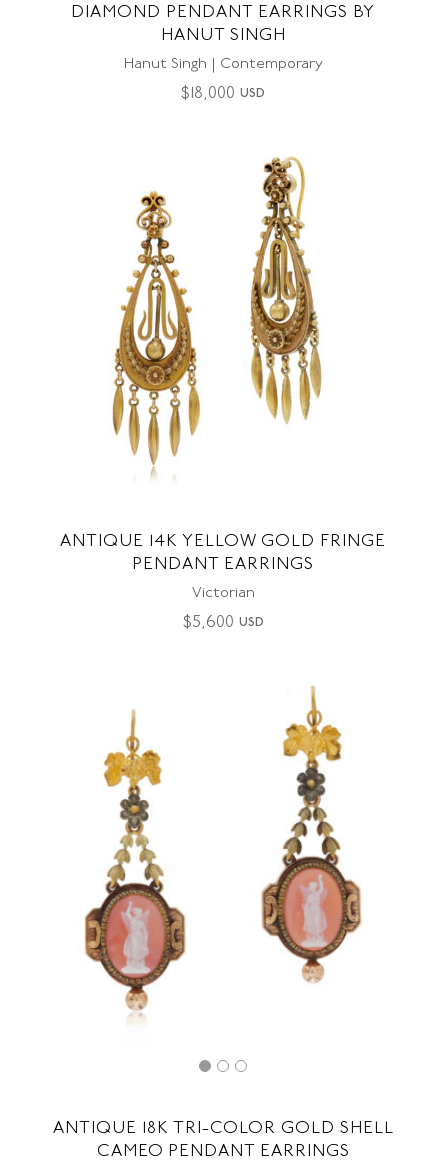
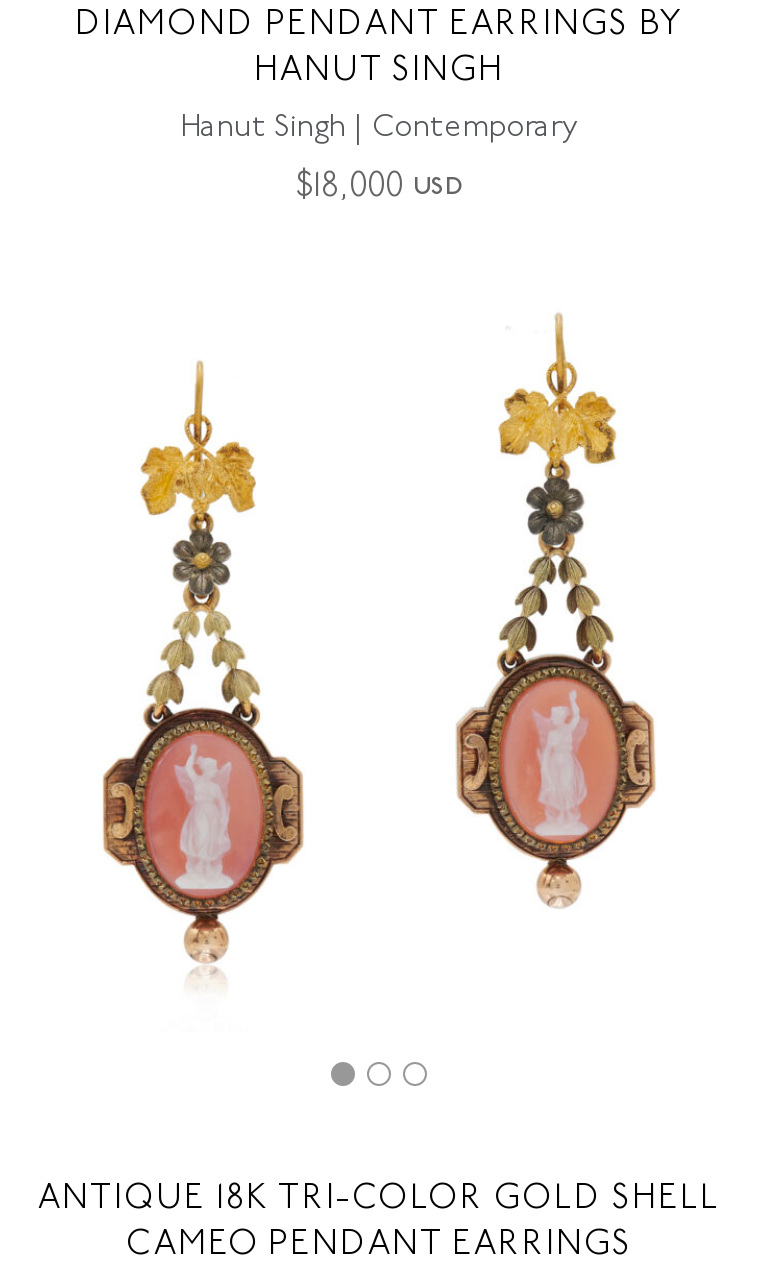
- [image]

- [image]

- ANTIQUE 14K YELLOW GOLD FRINGE
- PENDANT EARRINGS
- Victorian
- $5,600 USD
